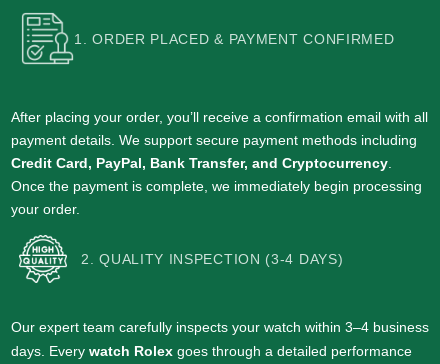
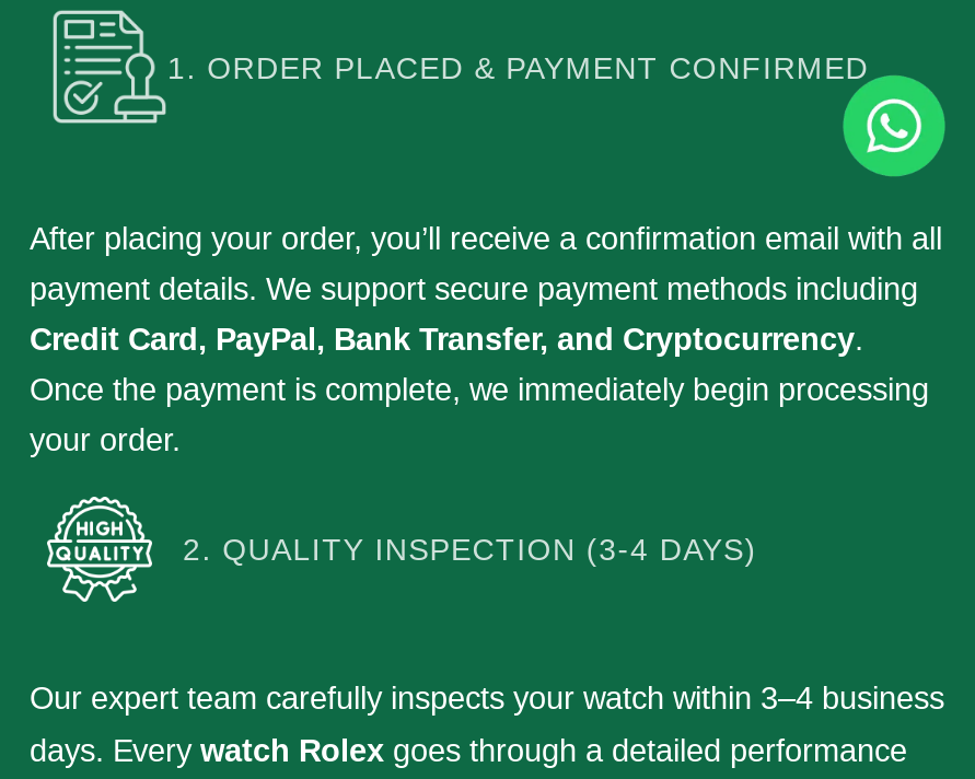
+ [image]
